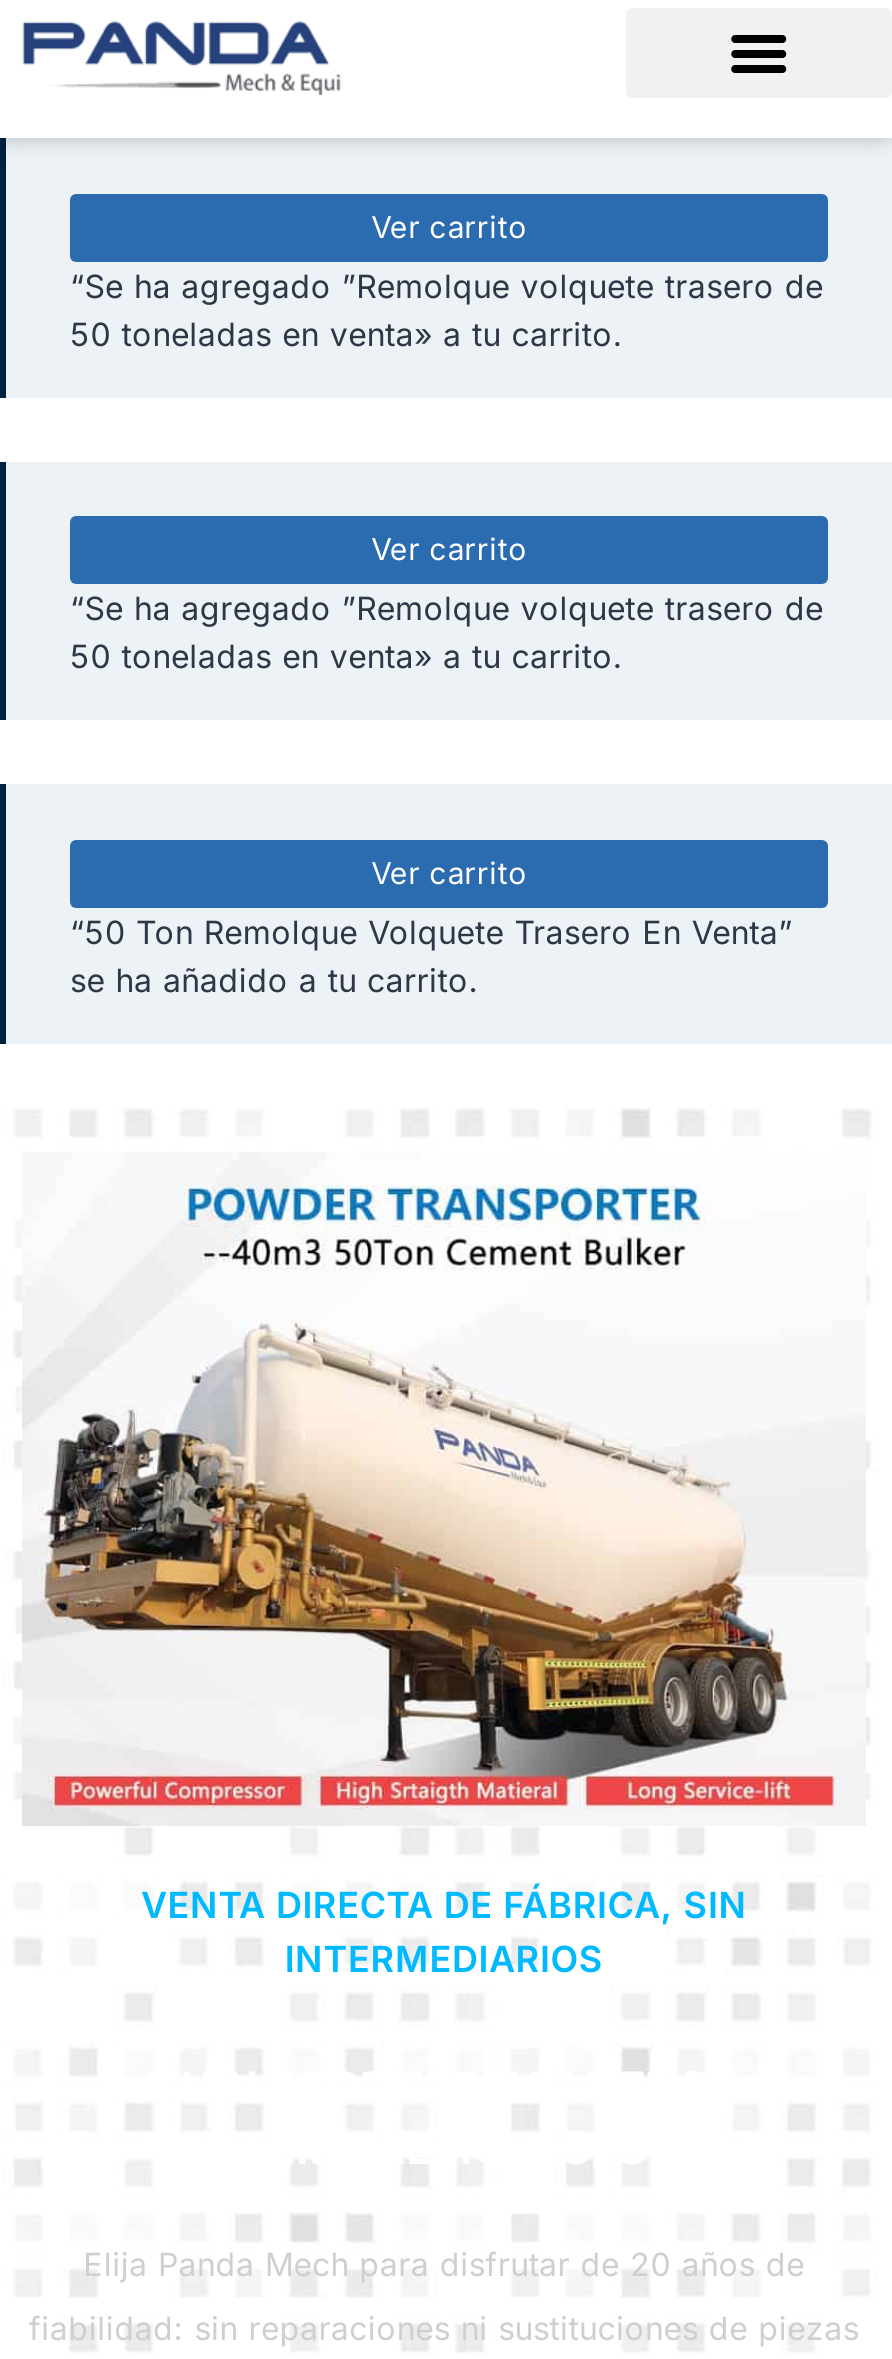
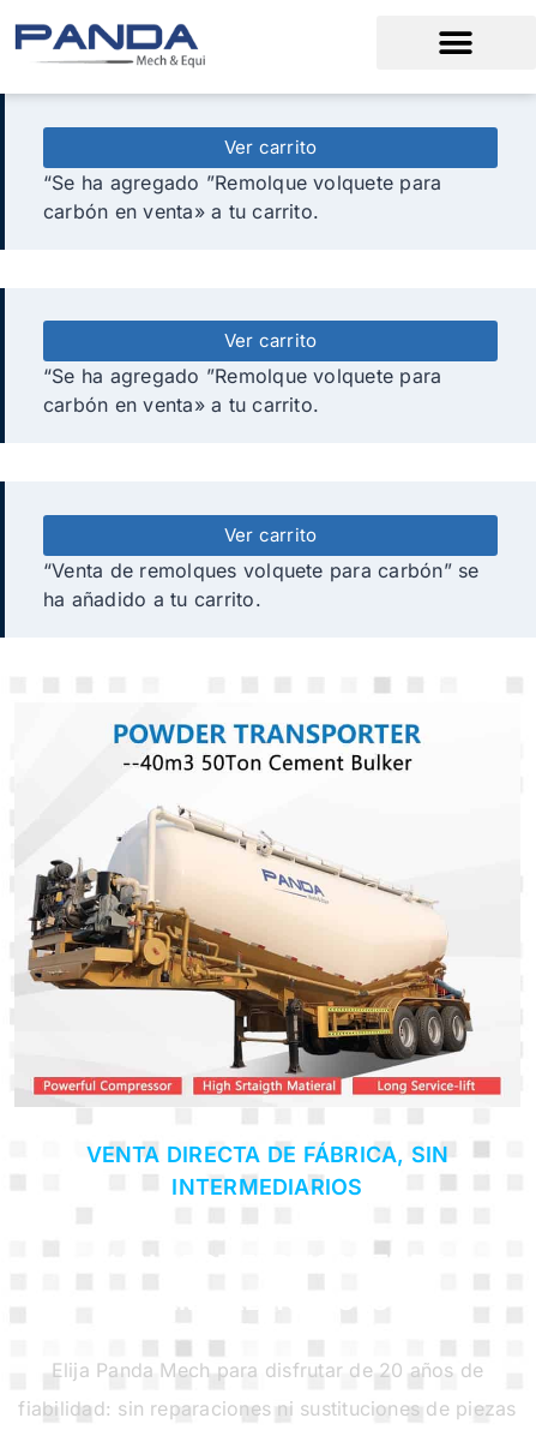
- “Se ha agregado ”Remolque volquete trasero de
- 50 toneladas en venta» a tu carrito.
+ “Se ha agregado ”Remolque volquete para
+ carbón en venta» a tu carrito.

- “Se ha agregado ”Remolque volquete trasero de
- 50 toneladas en venta» a tu carrito.
+ “Se ha agregado ”Remolque volquete para
+ carbón en venta» a tu carrito.

- “50 Ton Remolque Volquete Trasero En Venta”
- se ha añadido a tu carrito.
+ “Venta de remolques volquete para carbón” se
+ ha añadido a tu carrito.
